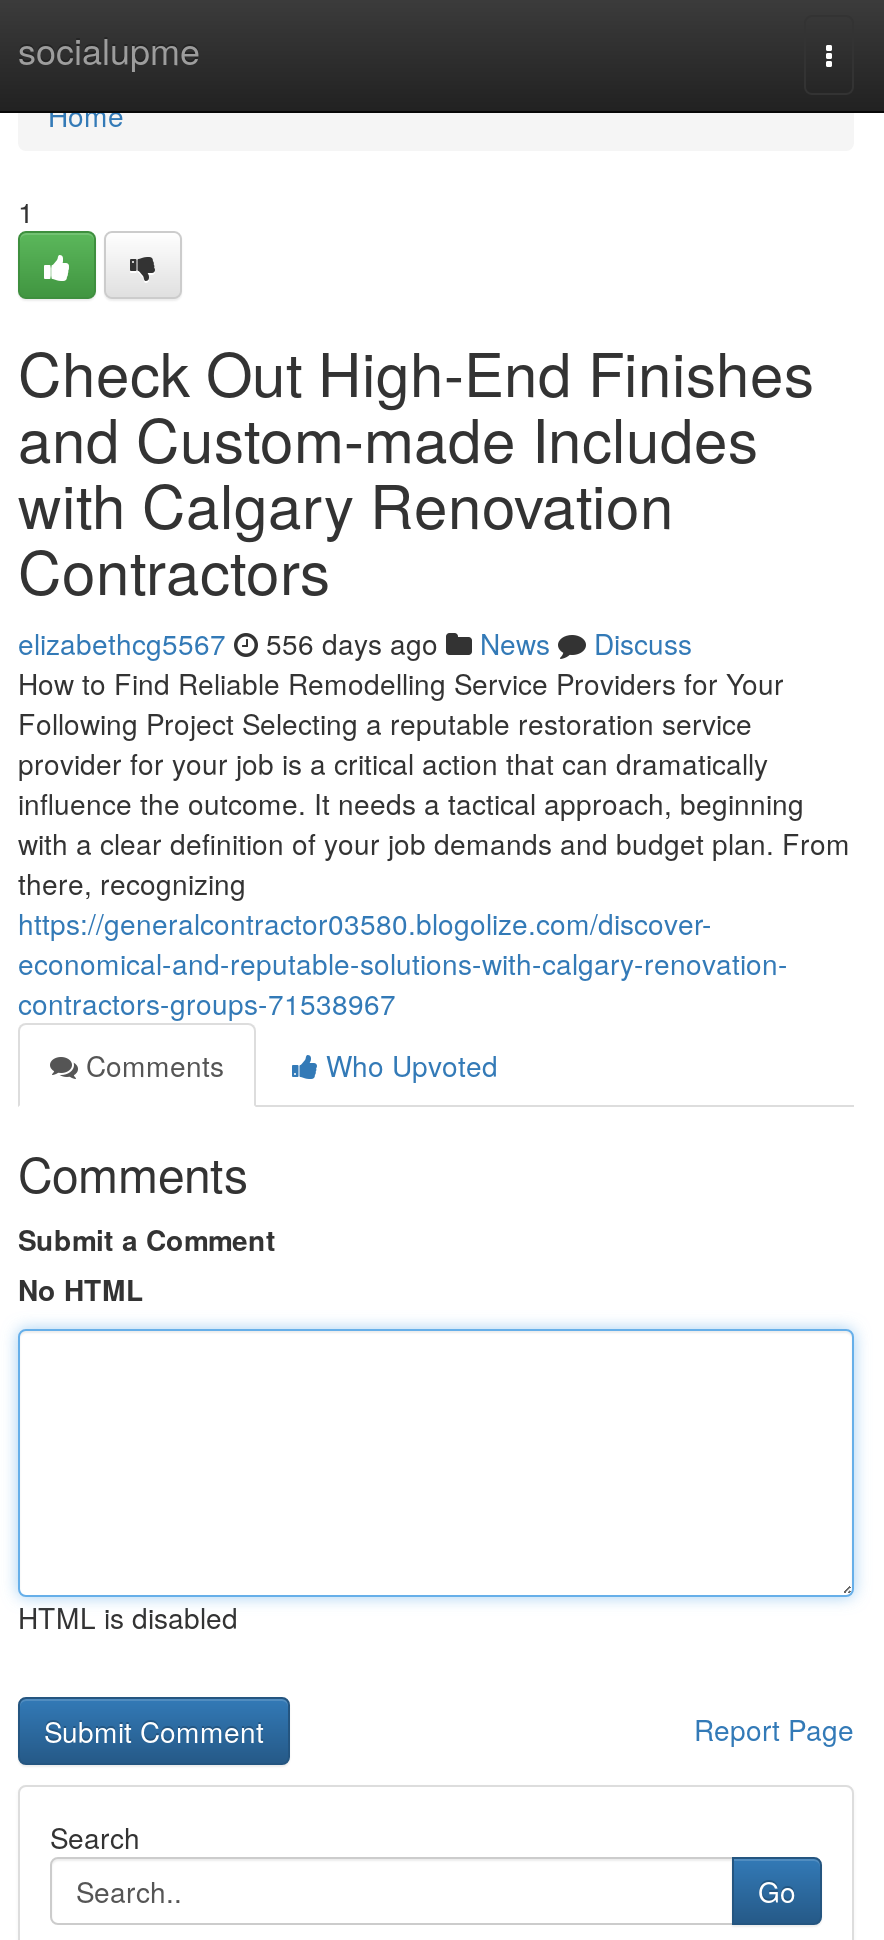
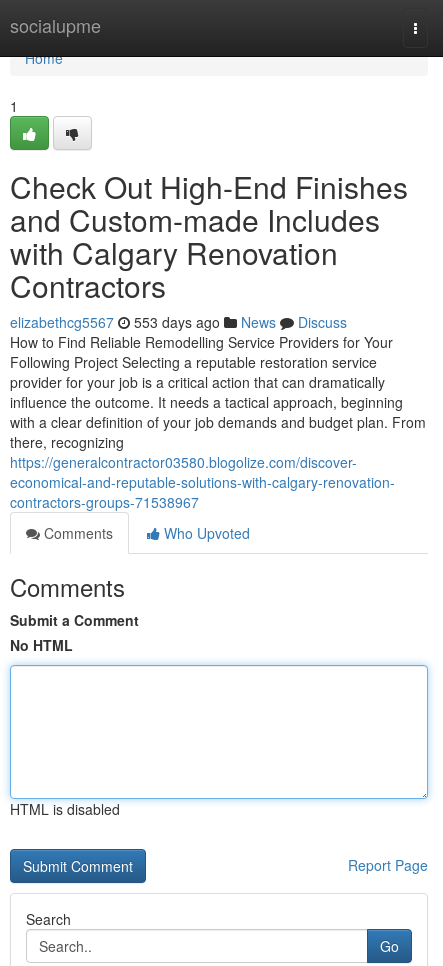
- elizabethcg5567 556 days ago News Discuss
+ elizabethcg5567 553 days ago News Discuss
